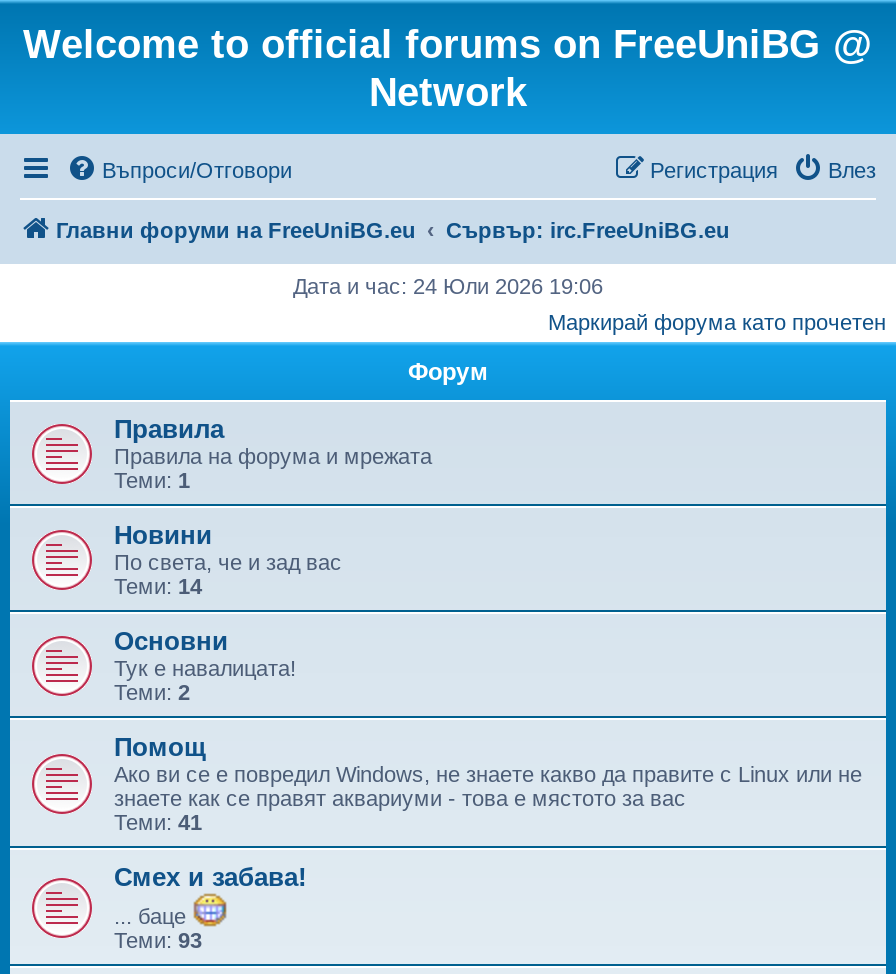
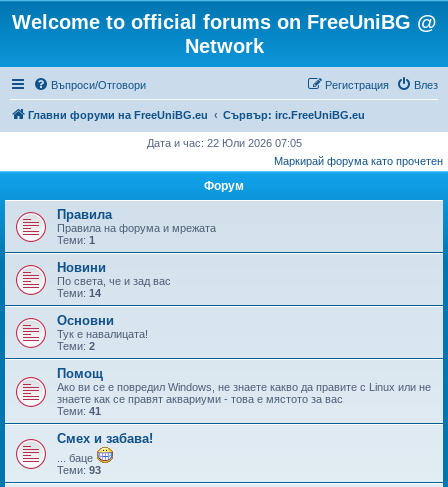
- Дата и час: 24 Юли 2026 19:06
+ Дата и час: 22 Юли 2026 07:05
